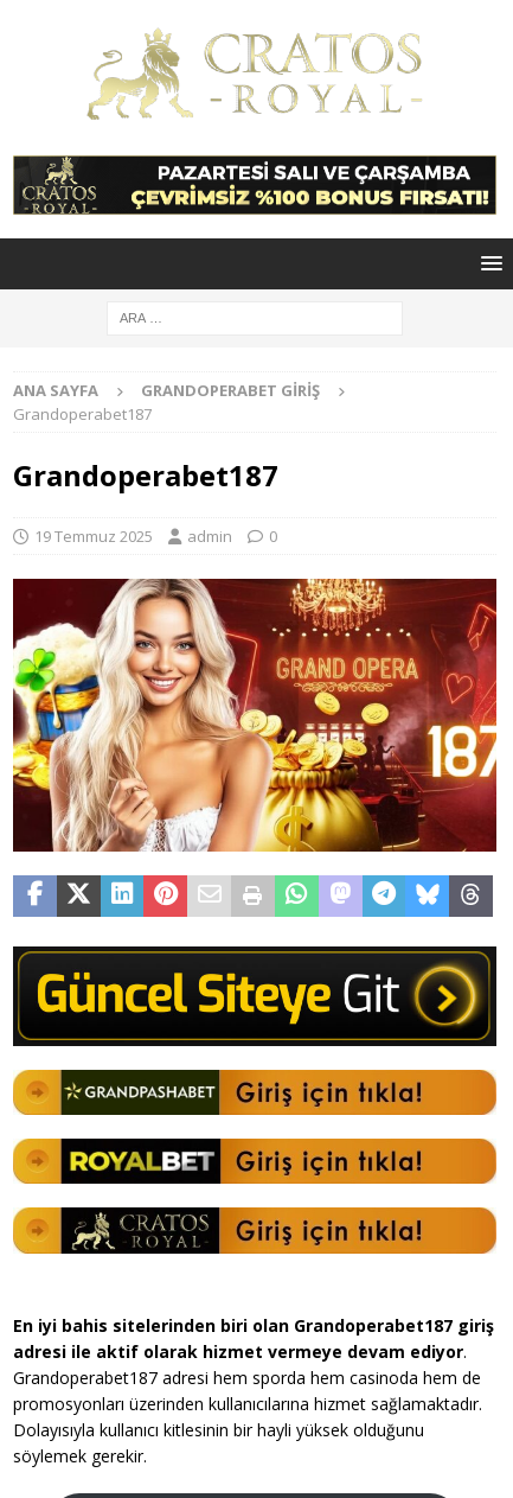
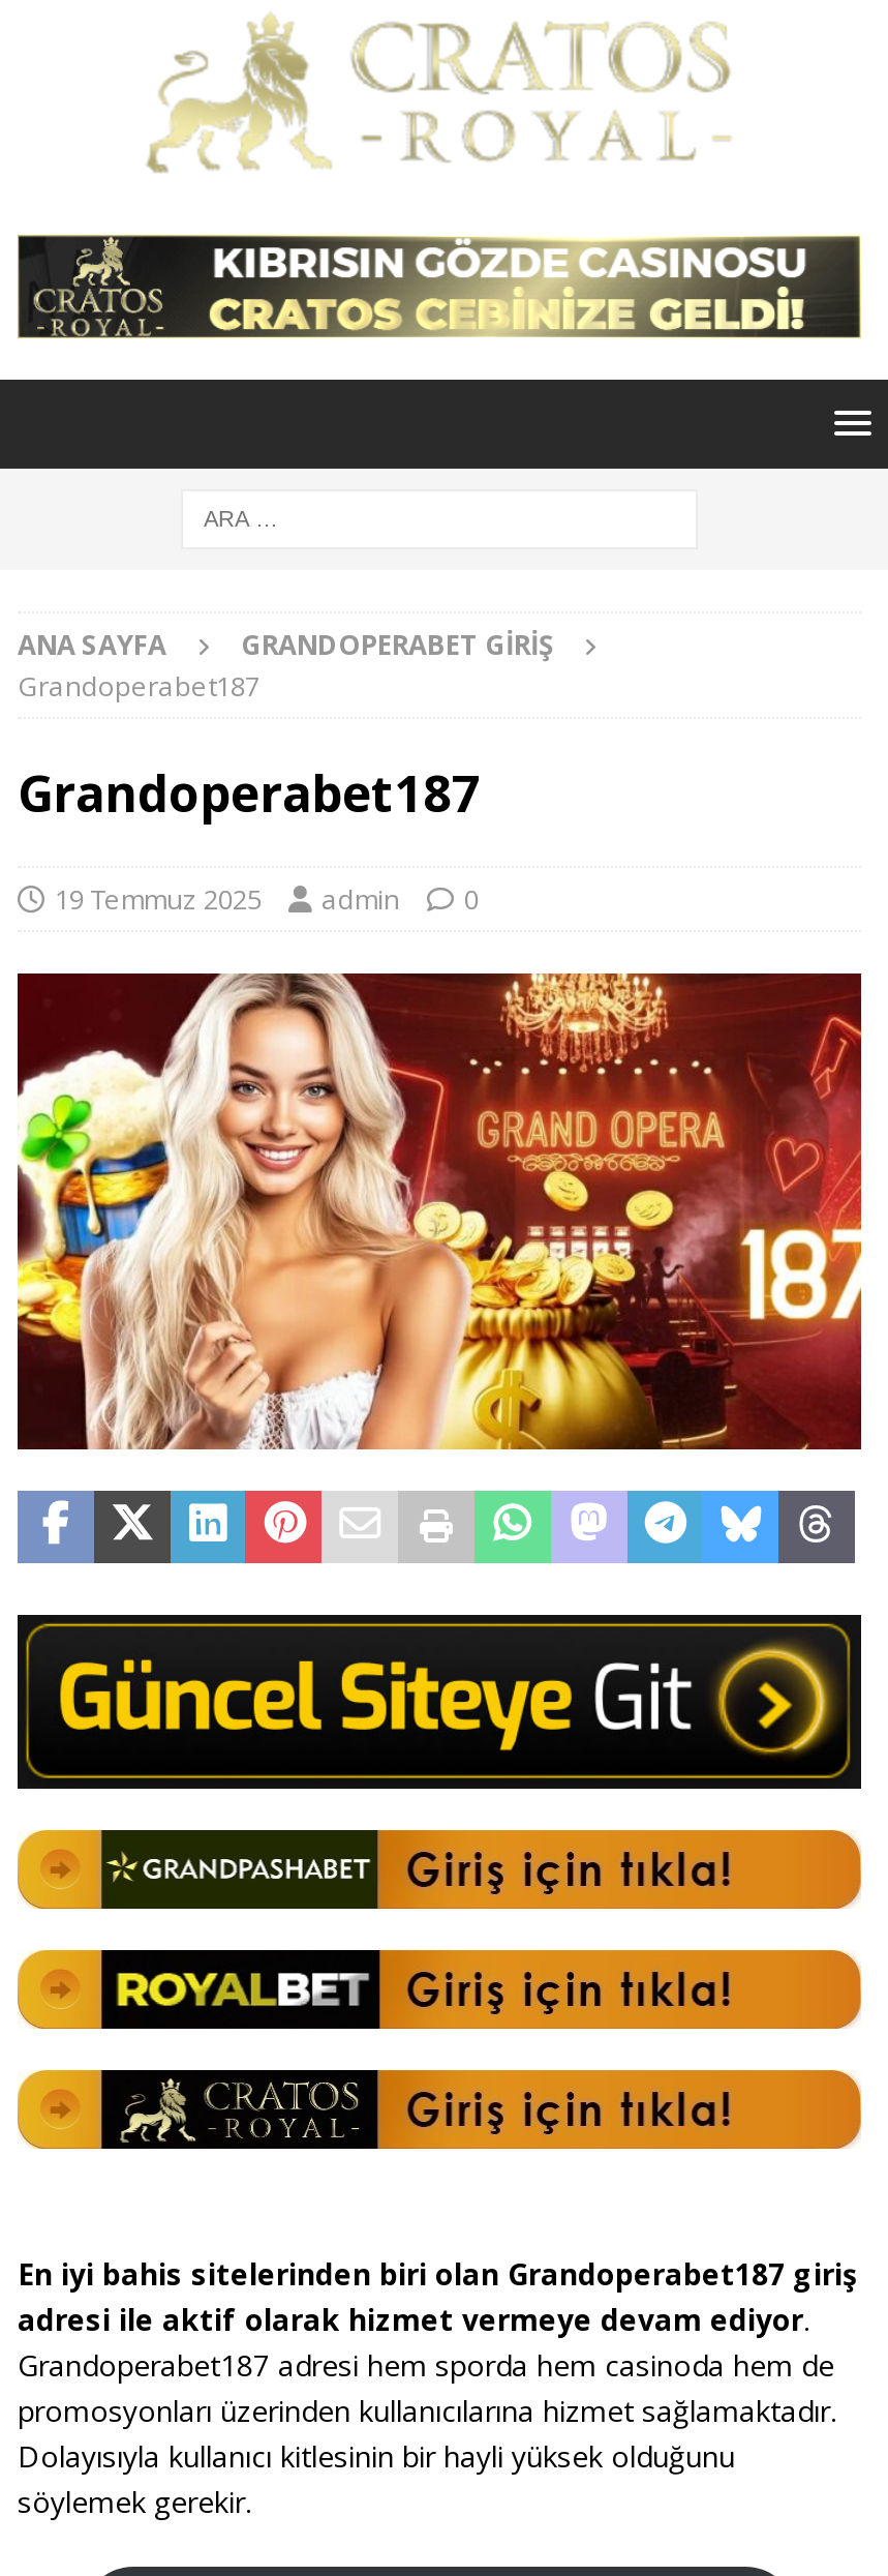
- [image]
+ [image]
